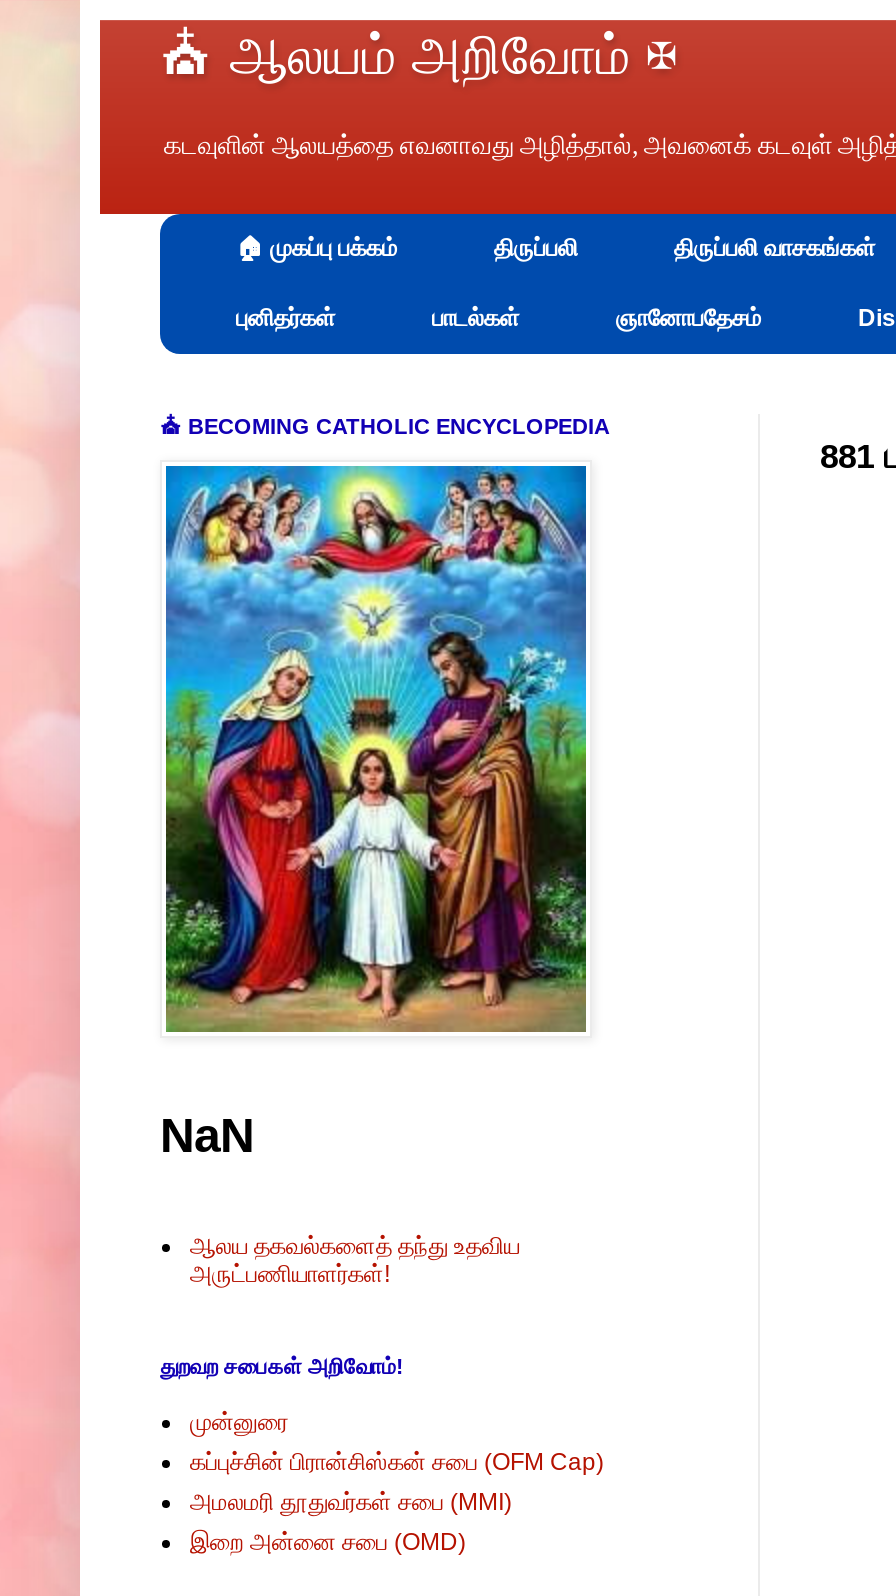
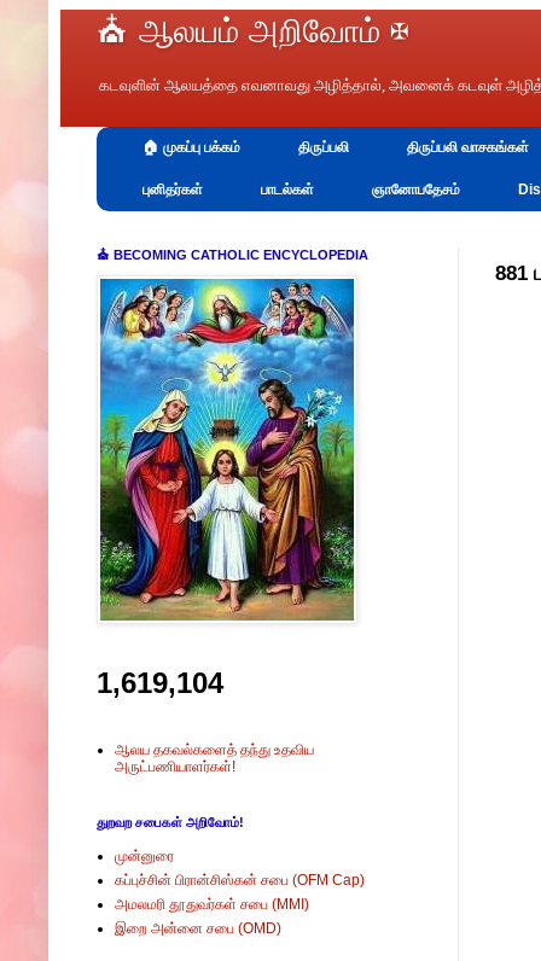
- NaN
+ 1,619,104
